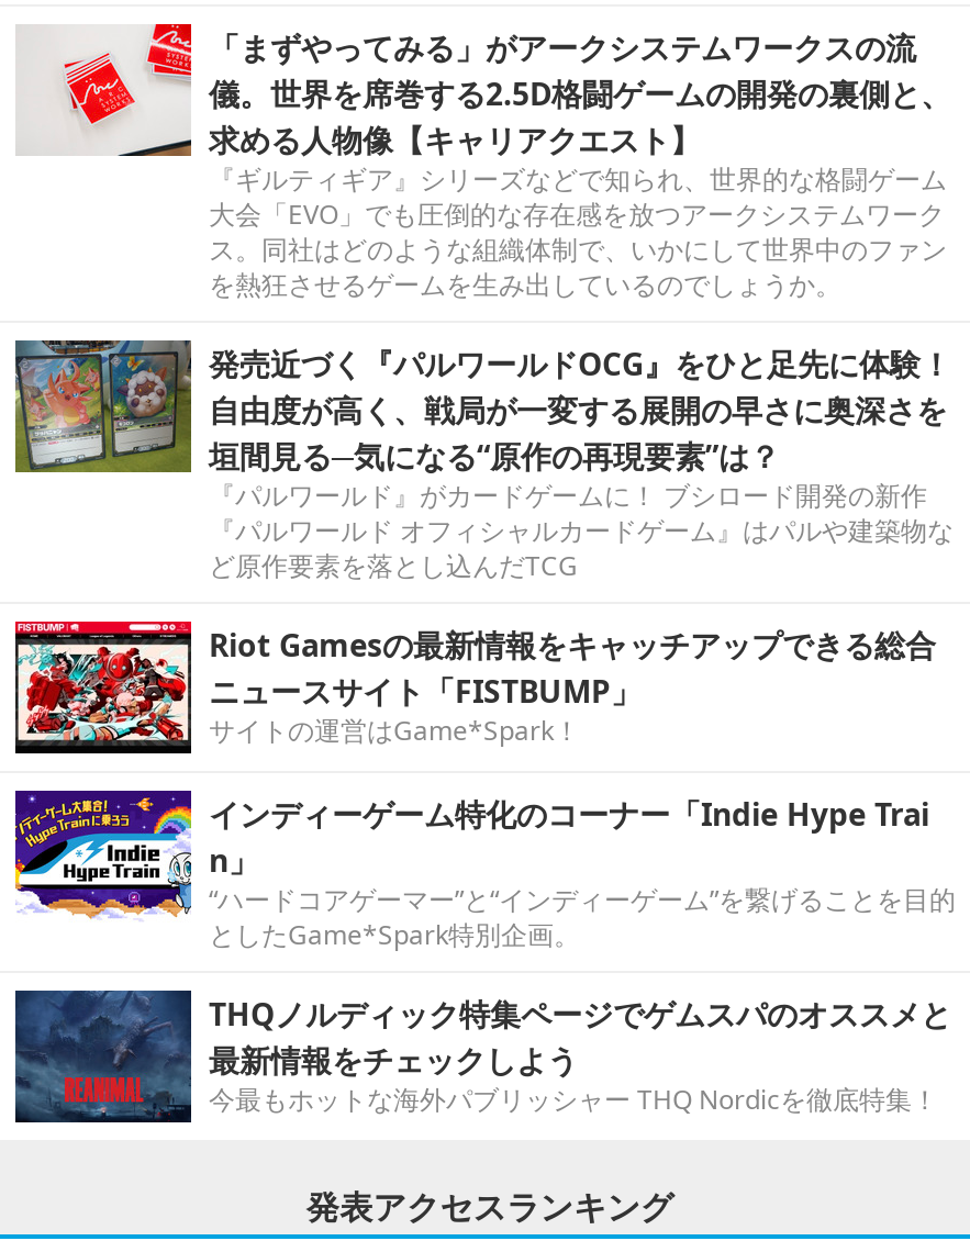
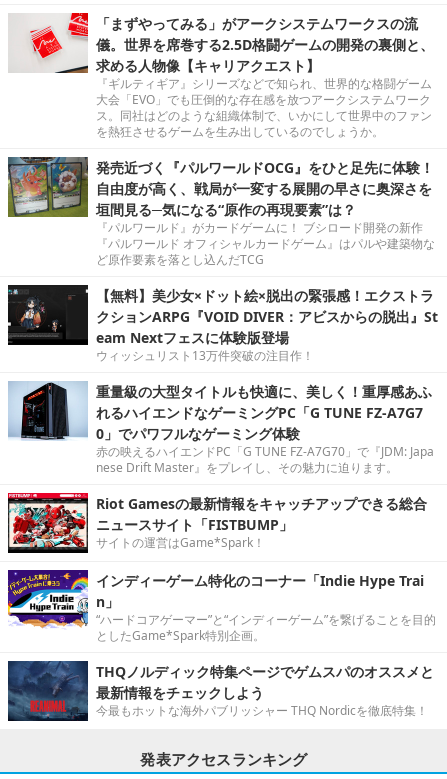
+ [image]
+ 【無料】美少女×ドット絵×脱出の緊張感！エクストラ
+ クションARPG『VOID DIVER：アビスからの脱出』St
+ eam Nextフェスに体験版登場
+ ウィッシュリスト13万件突破の注目作！
+ 重量級の大型タイトルも快適に、美しく！重厚感あふ
+ れるハイエンドなゲーミングPC「G TUNE FZ-A7G7
+ 0」でパワフルなゲーミング体験
+ 赤の映えるハイエンドPC「G TUNE FZ-A7G70」で『JDM: Japa
+ nese Drift Master』をプレイし、その魅力に迫ります。

+ [image]
